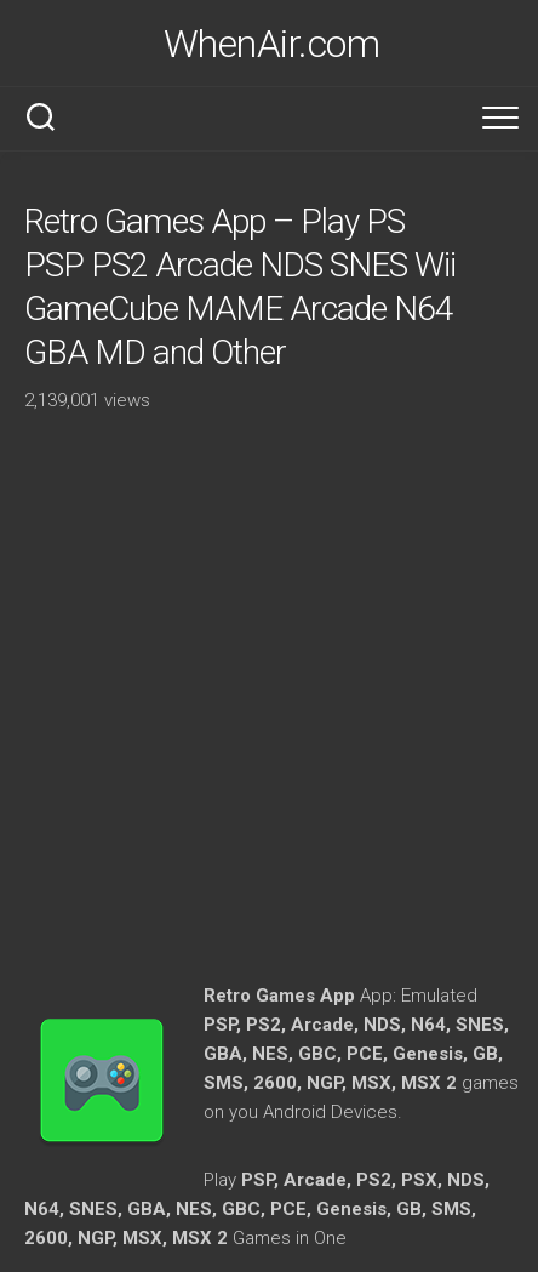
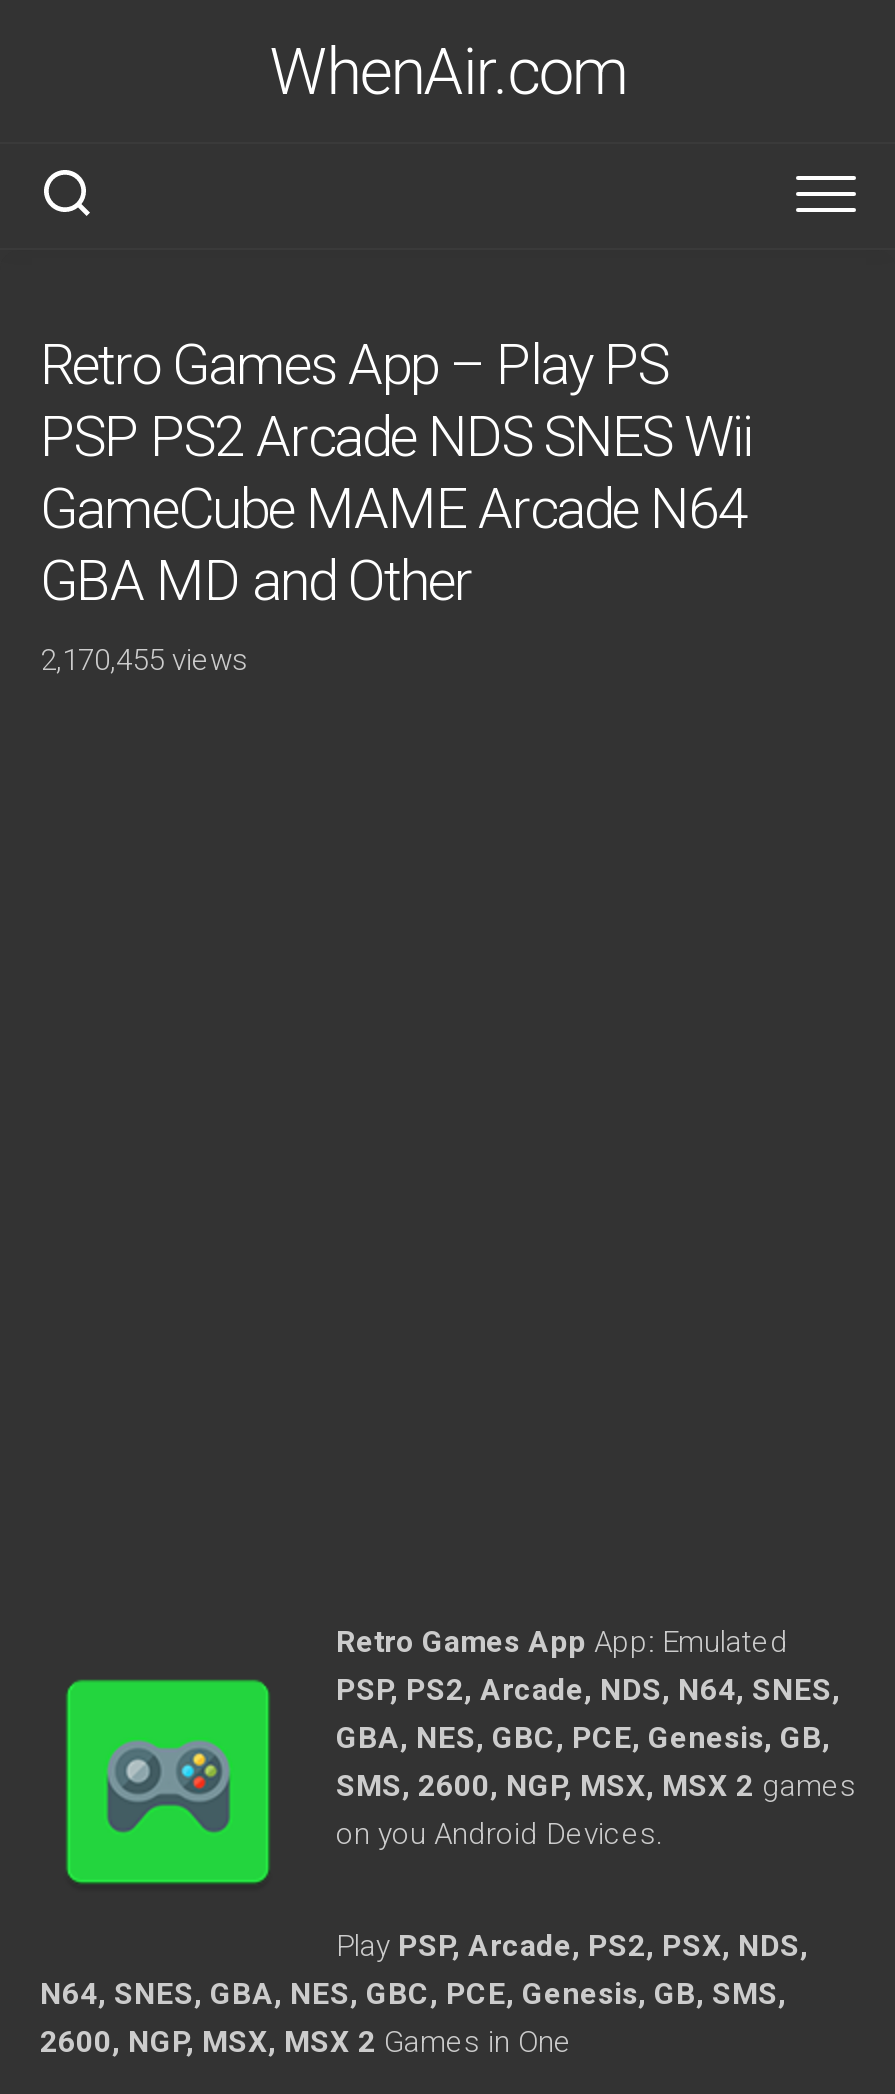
- 2,139,001 views
+ 2,170,455 views
